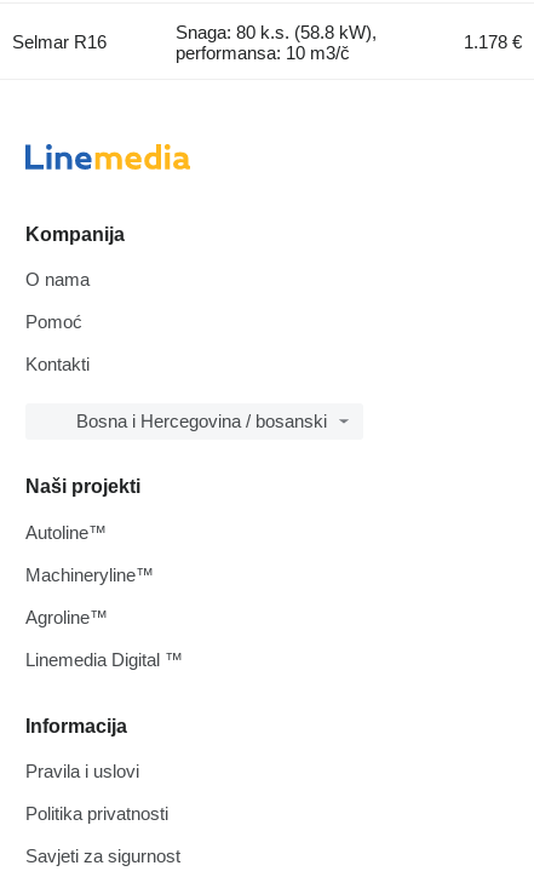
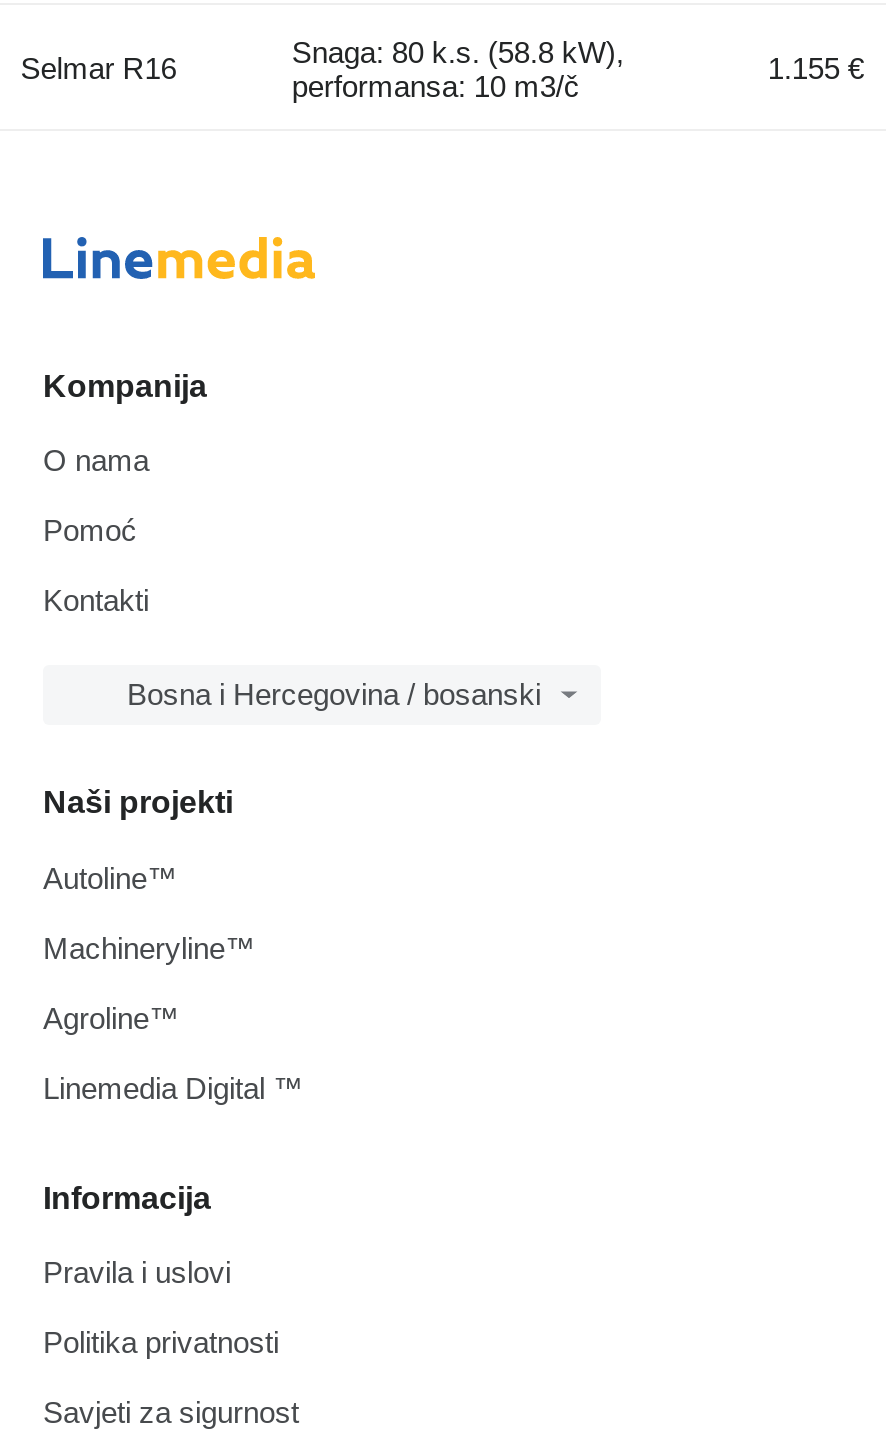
- 1.178 €
+ 1.155 €
